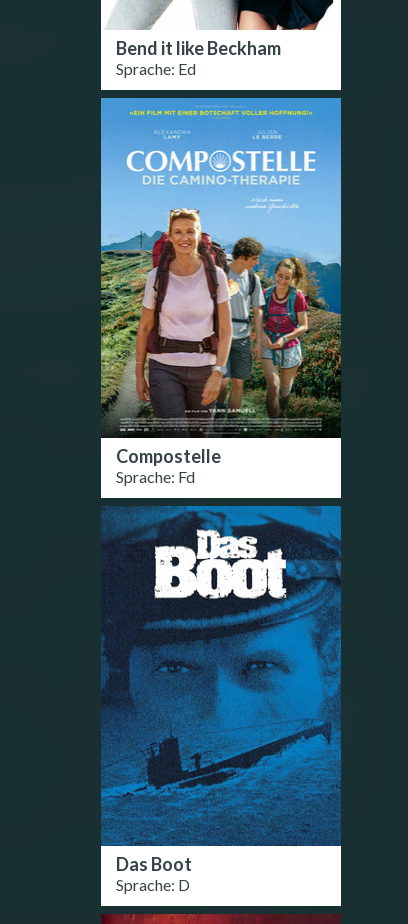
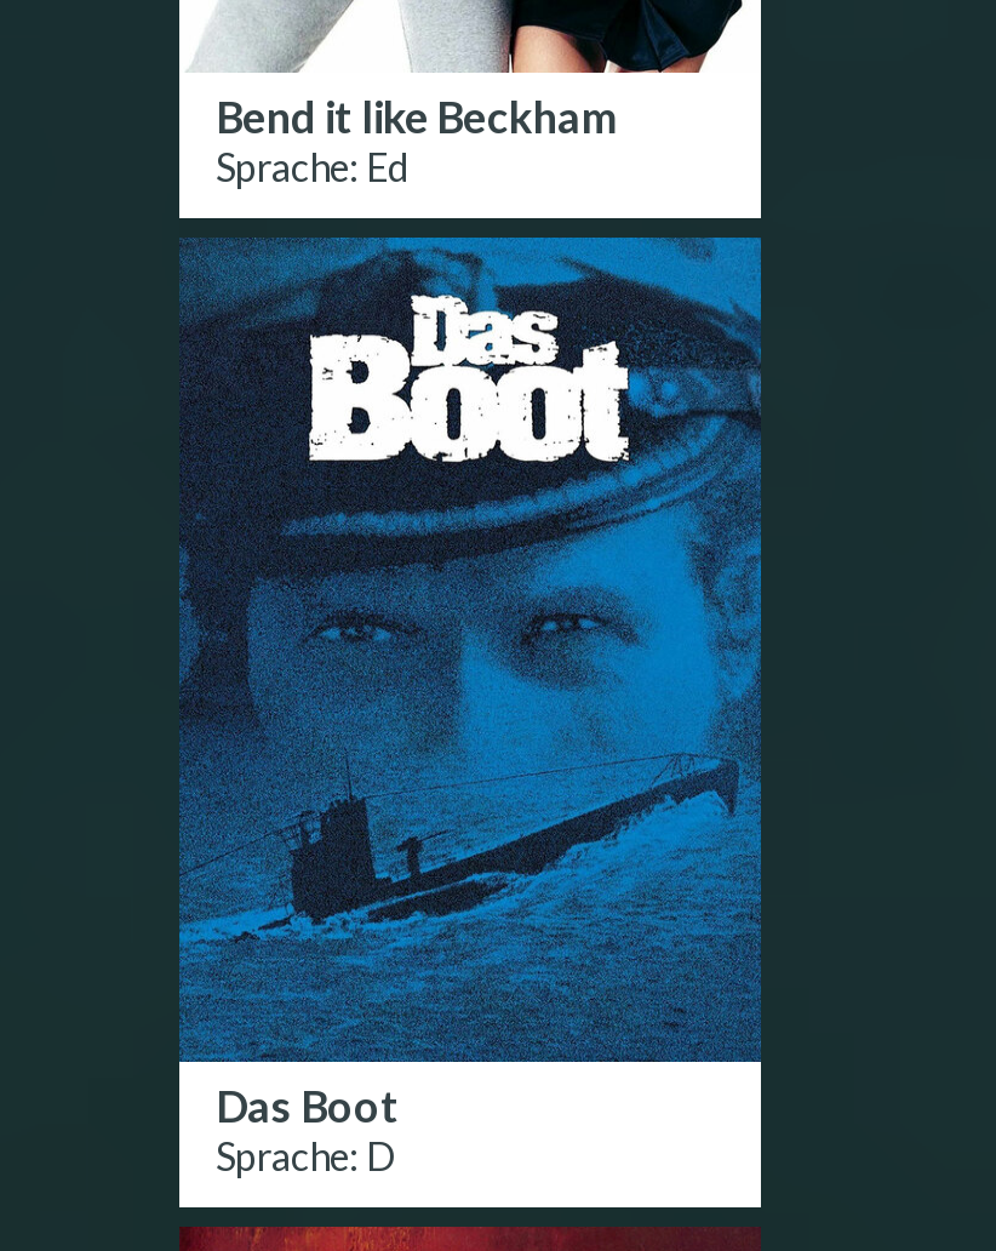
- [image]
- Compostelle
- Sprache: Fd
